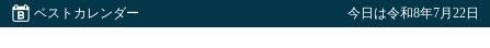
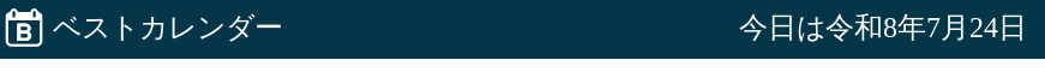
- 今日は令和8年7月22日
+ 今日は令和8年7月24日
